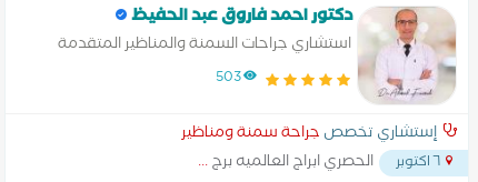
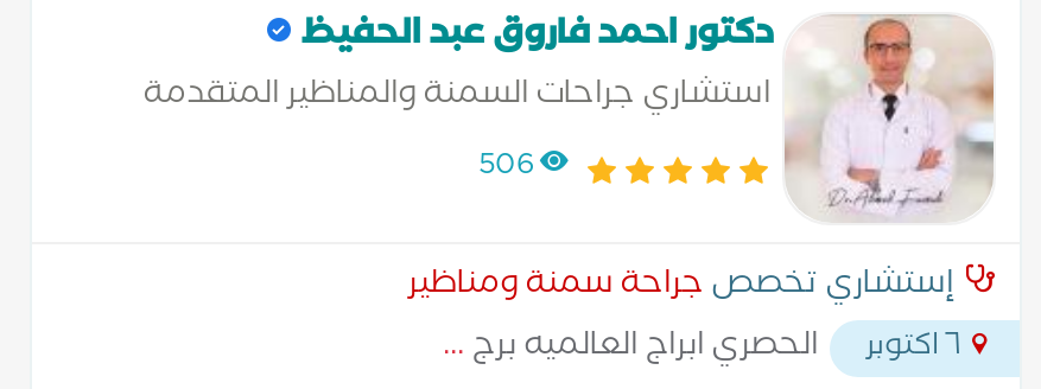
- 503
+ 506
